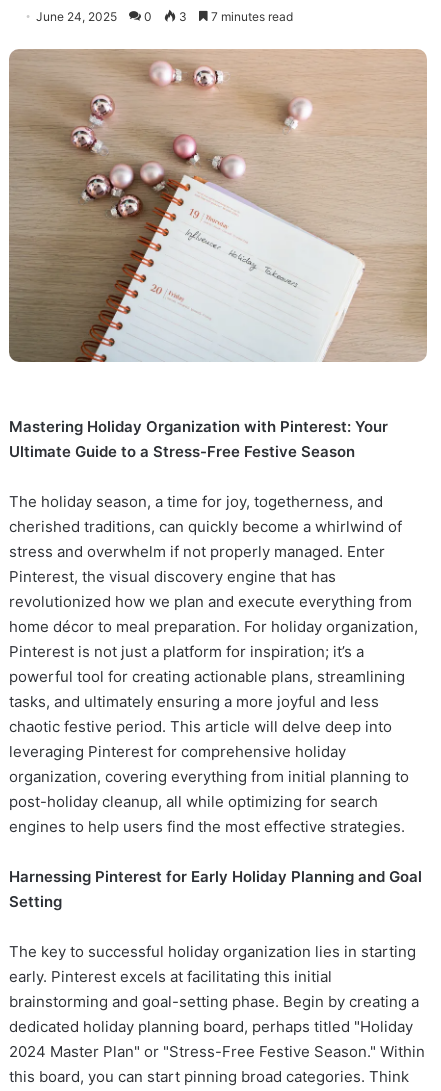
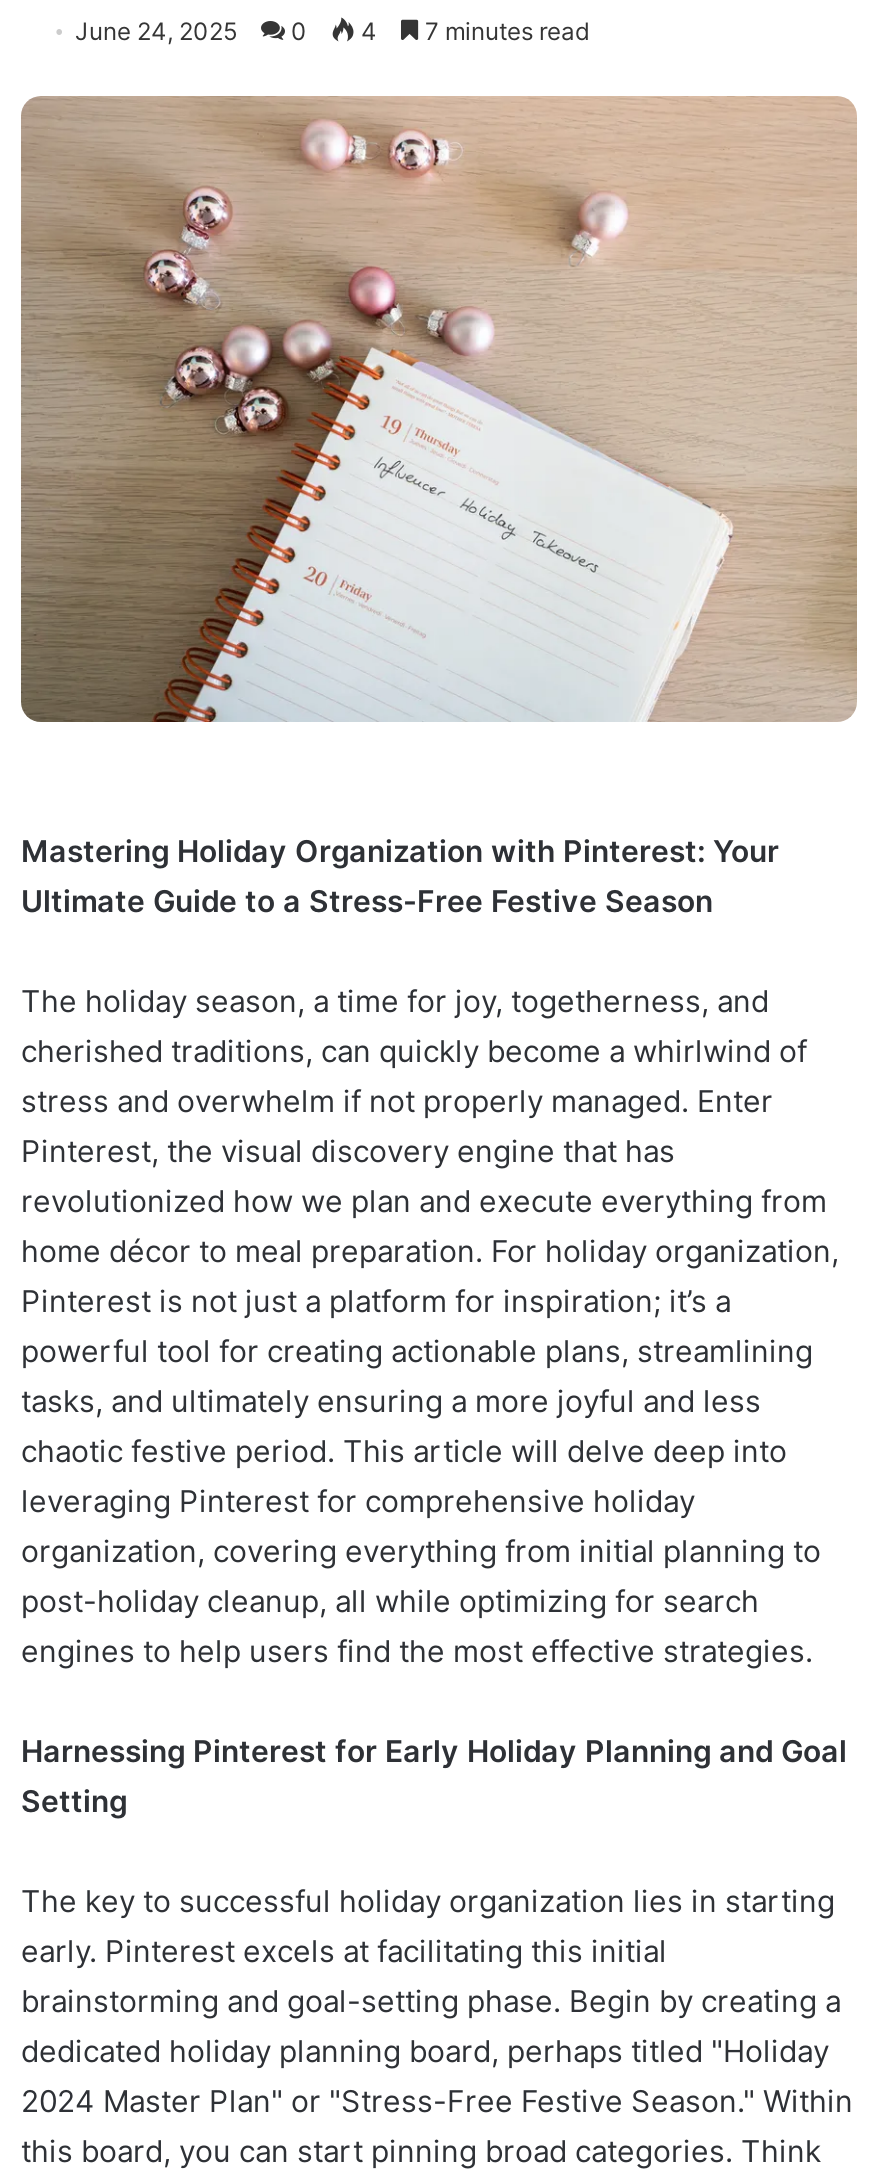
- June 24, 2025 0 3 7 minutes read
+ June 24, 2025 0 4 7 minutes read
